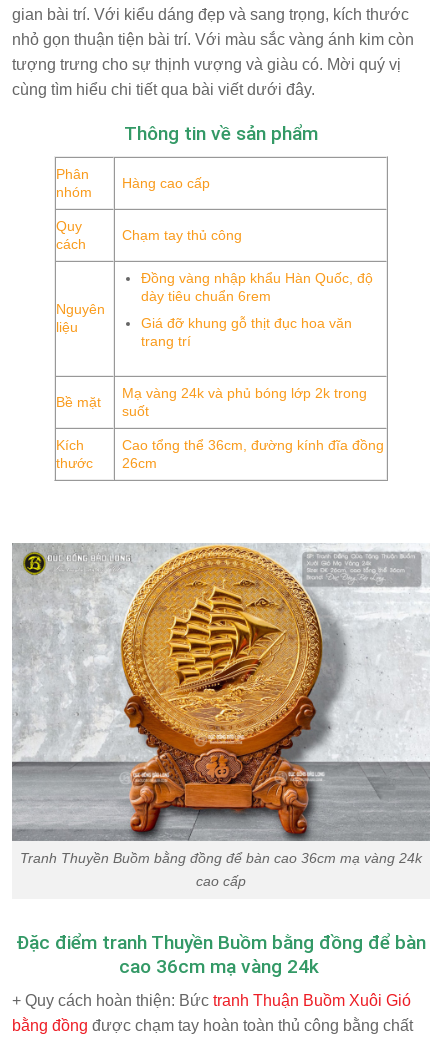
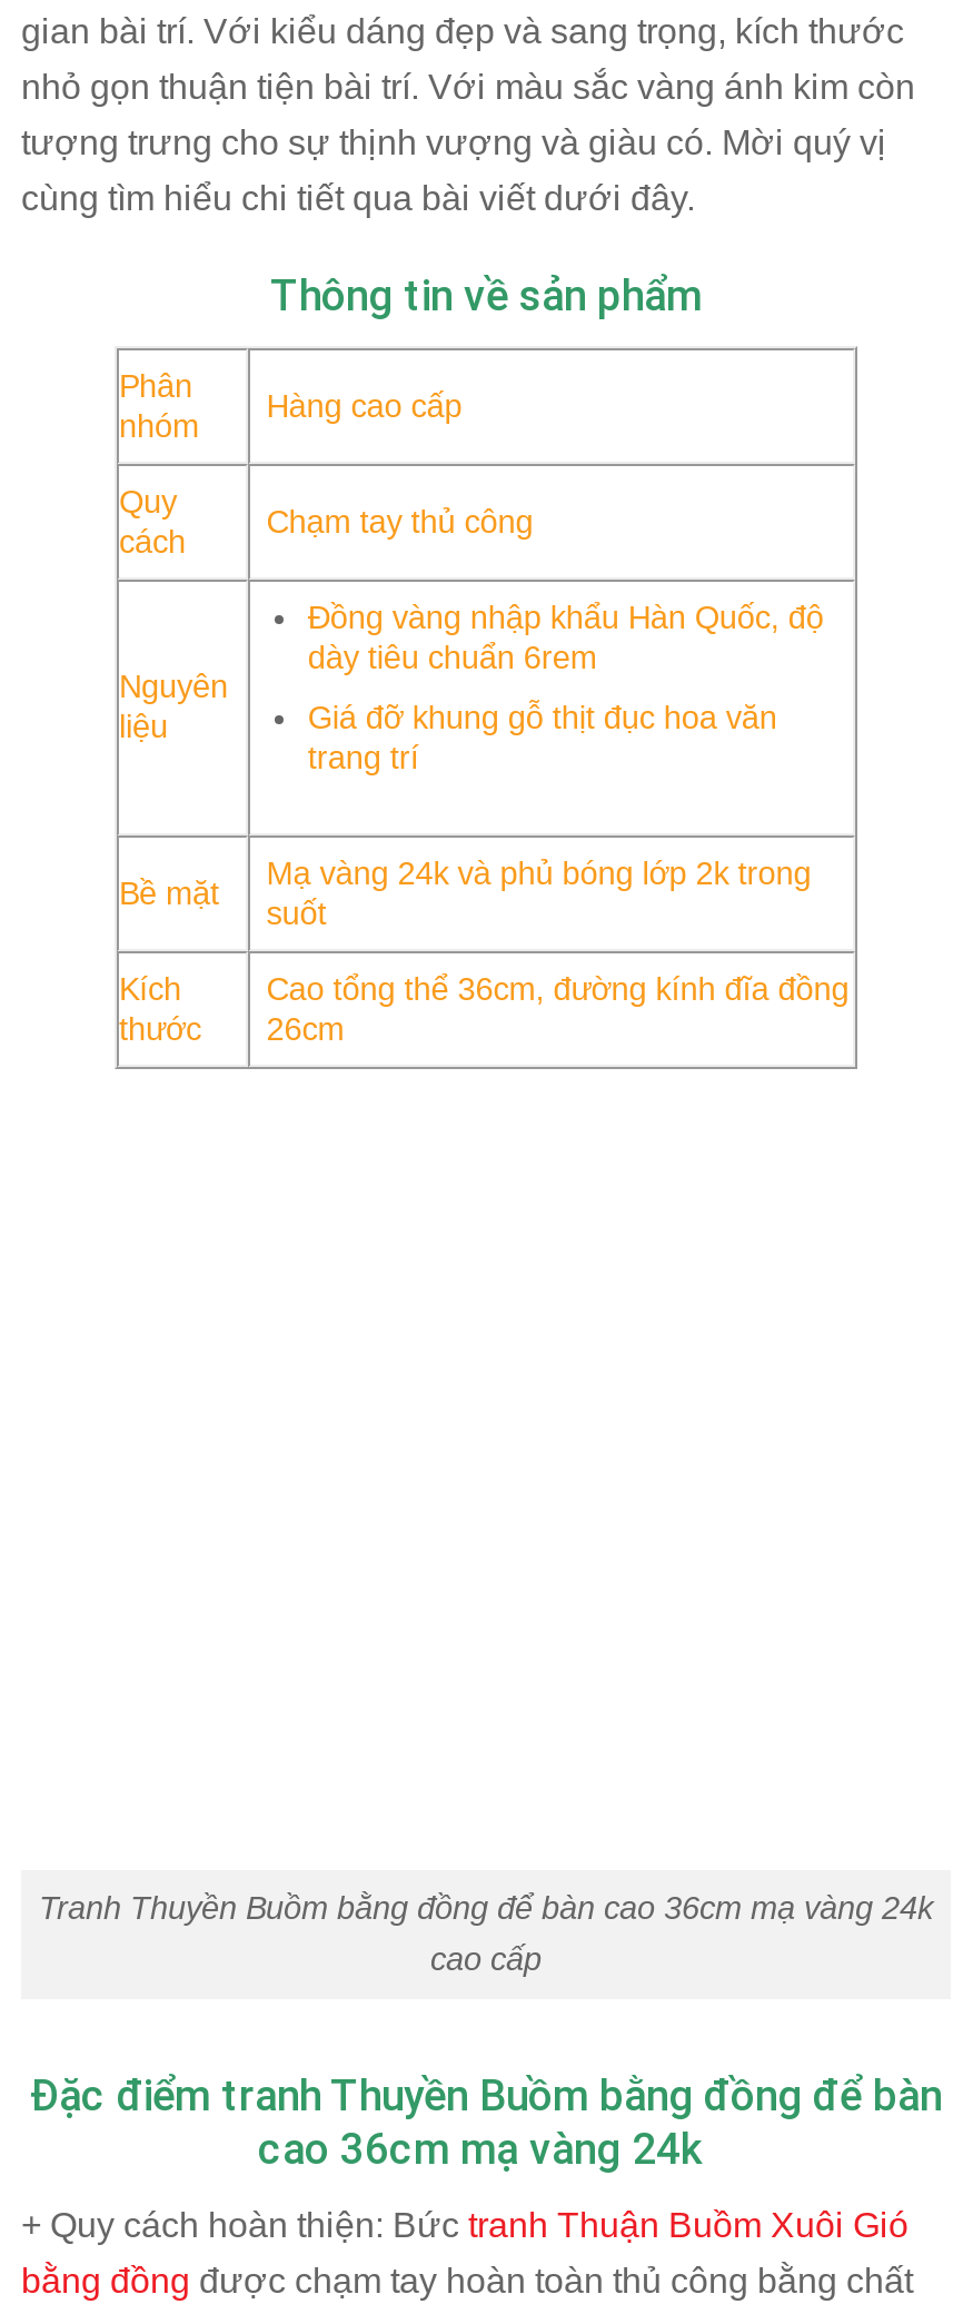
- [image]
